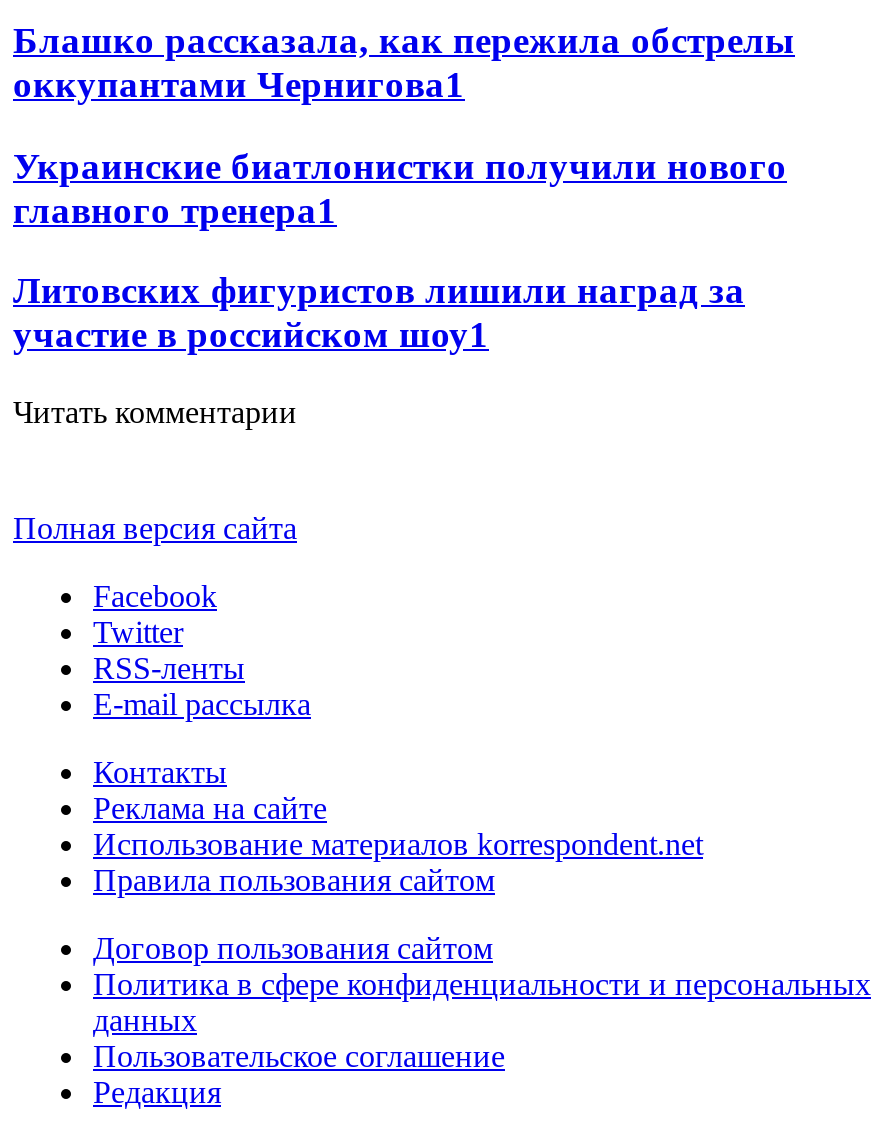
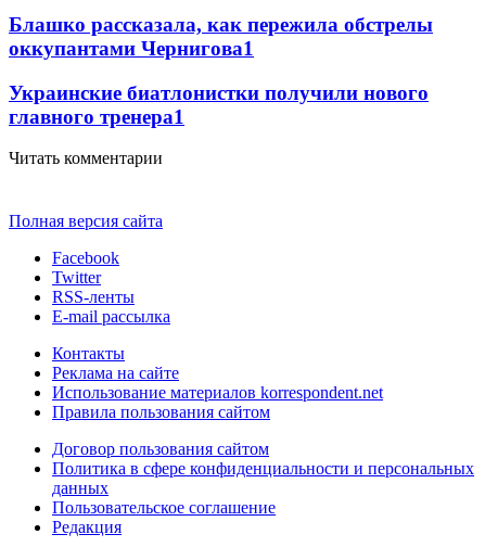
- Литовских фигуристов лишили наград за
- участие в российском шоу1
